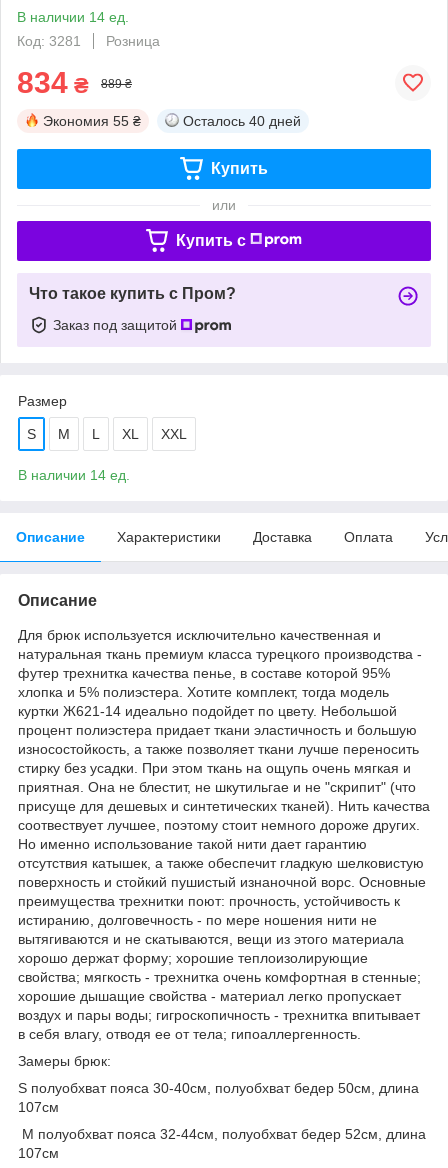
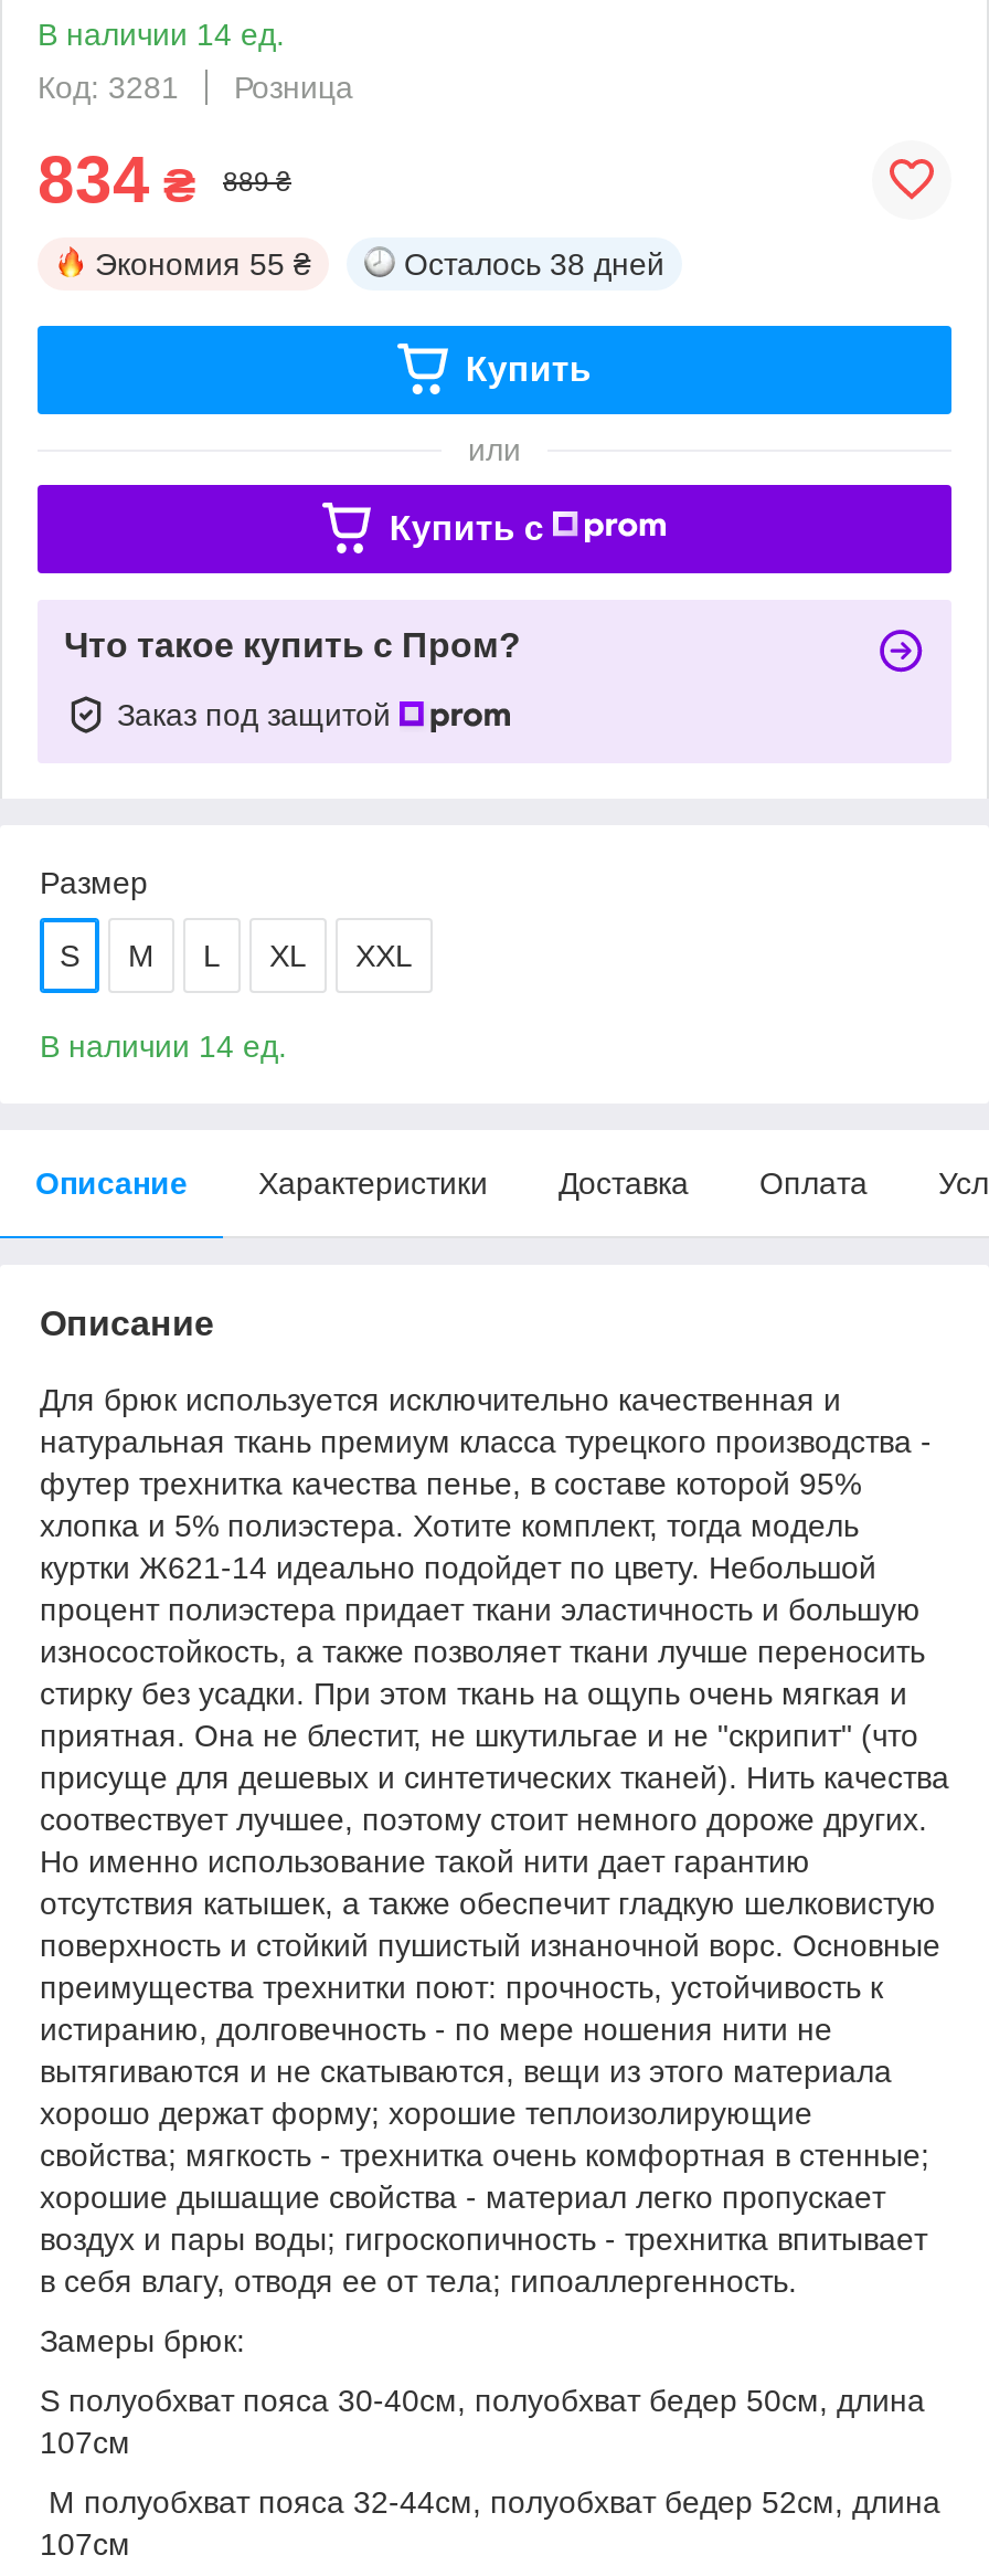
- Осталось 40 дней
+ Осталось 38 дней
